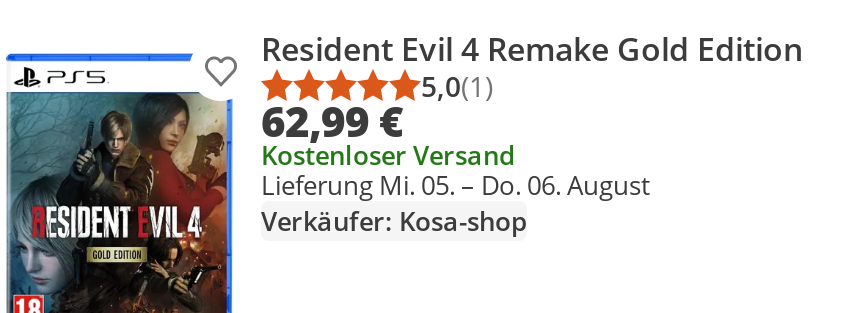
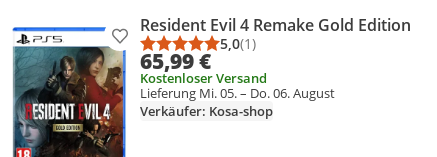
- 62,99 €
+ 65,99 €
